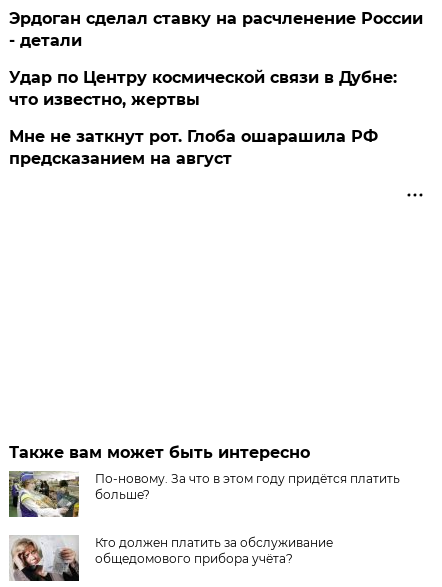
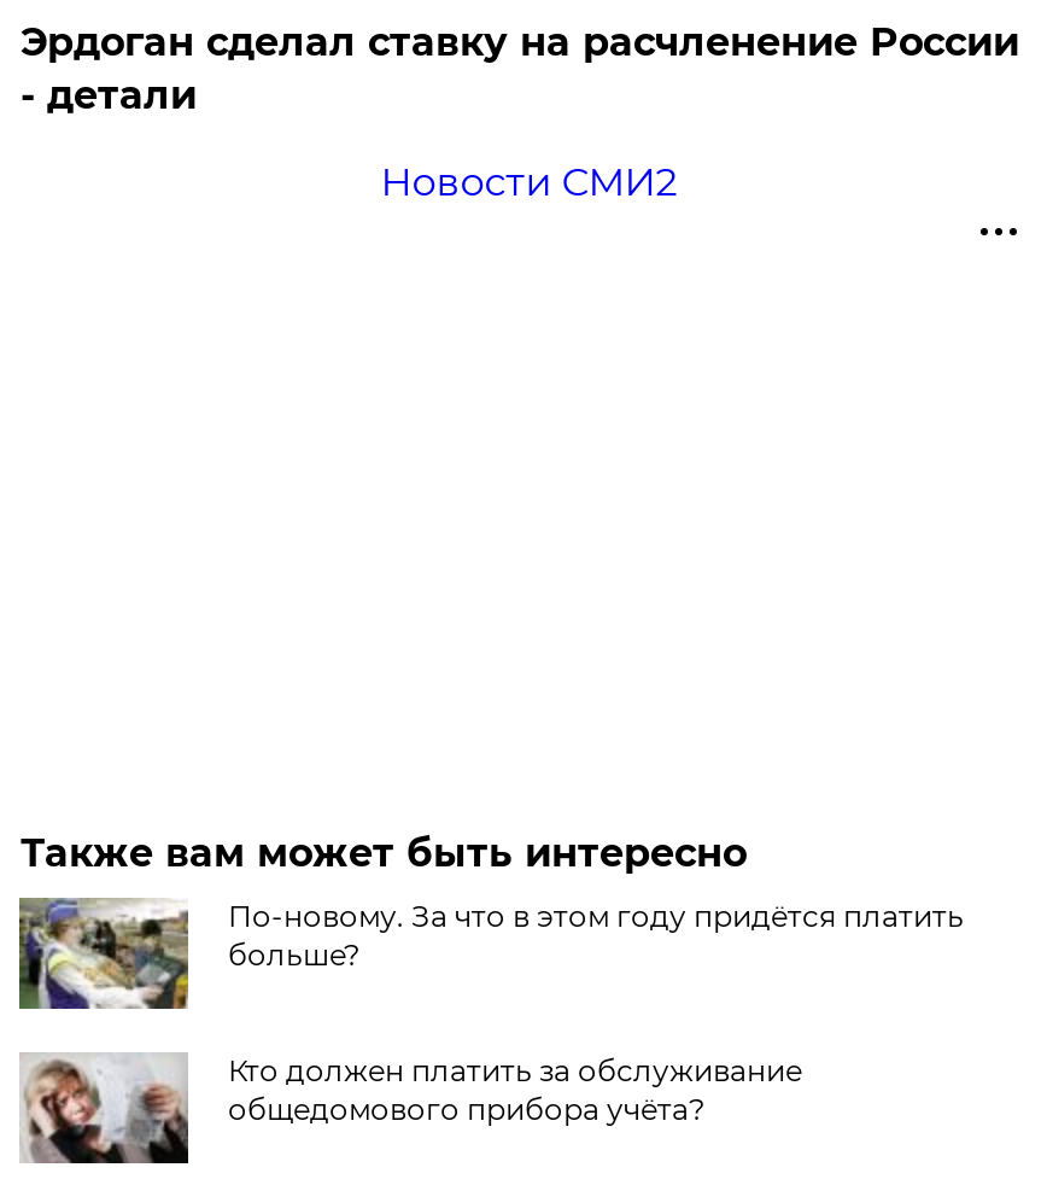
- Удар по Центру космической связи в Дубне:
- что известно, жертвы
- Мне не заткнут рот. Глоба ошарашила РФ
- предсказанием на август
+ Новости СМИ2
